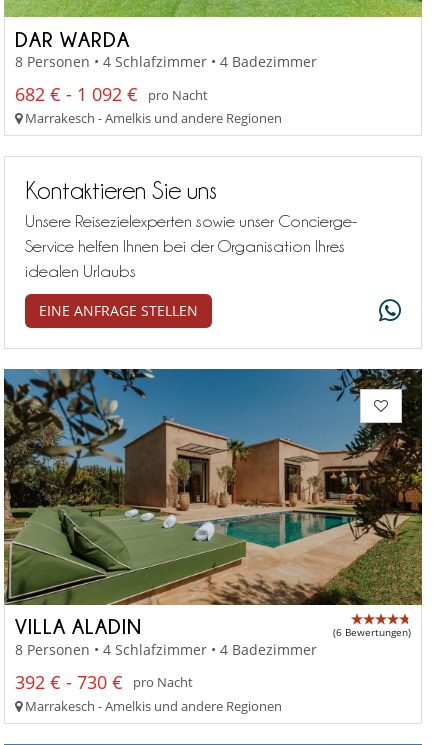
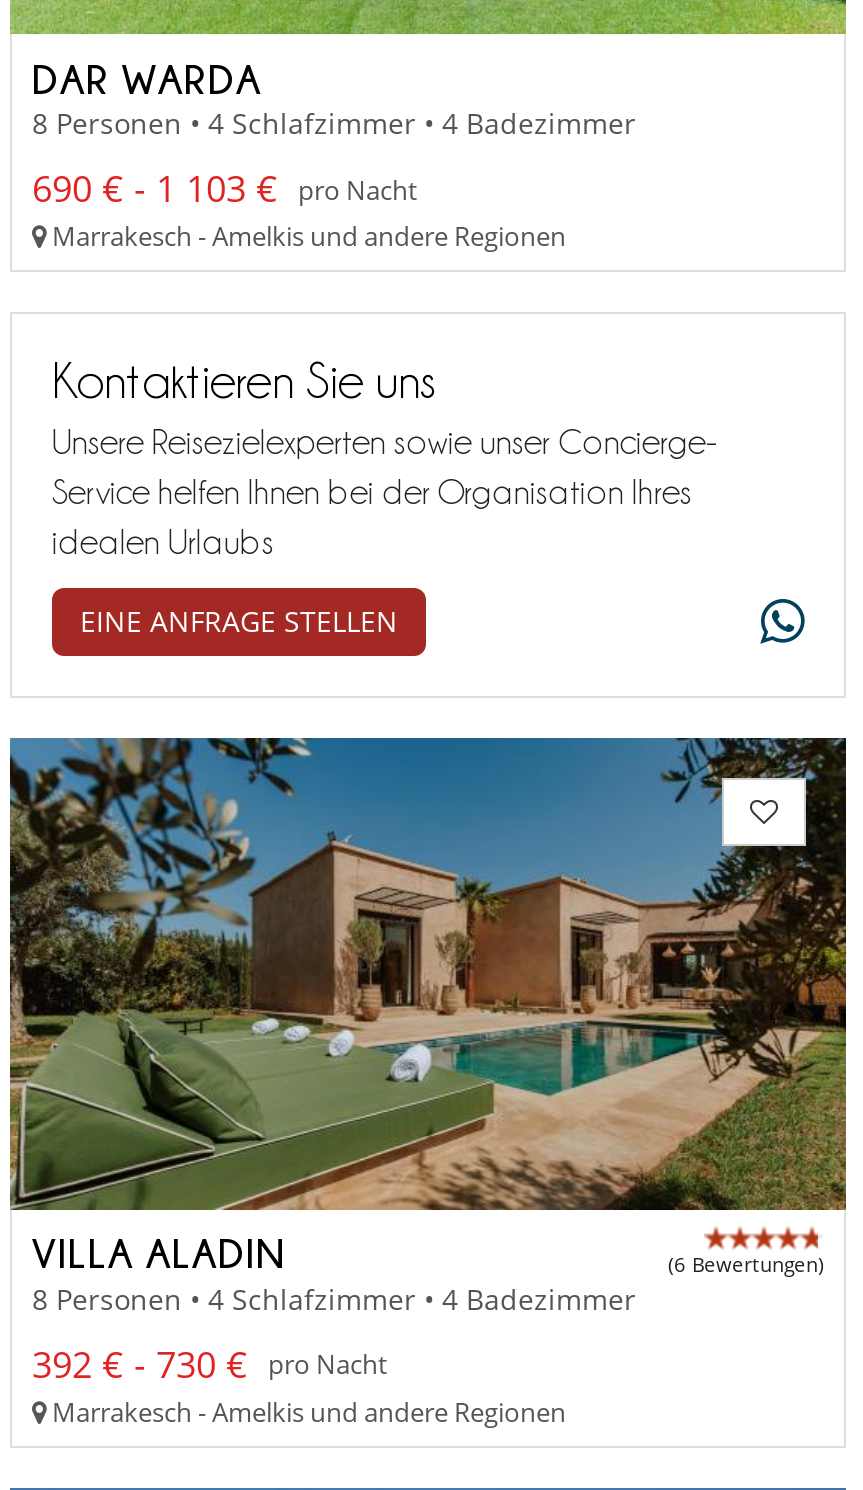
- 682 € - 1 092 € pro Nacht
+ 690 € - 1 103 € pro Nacht
